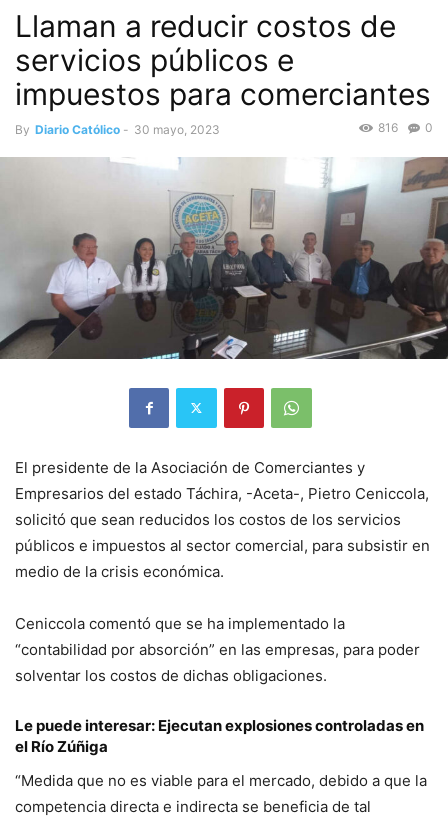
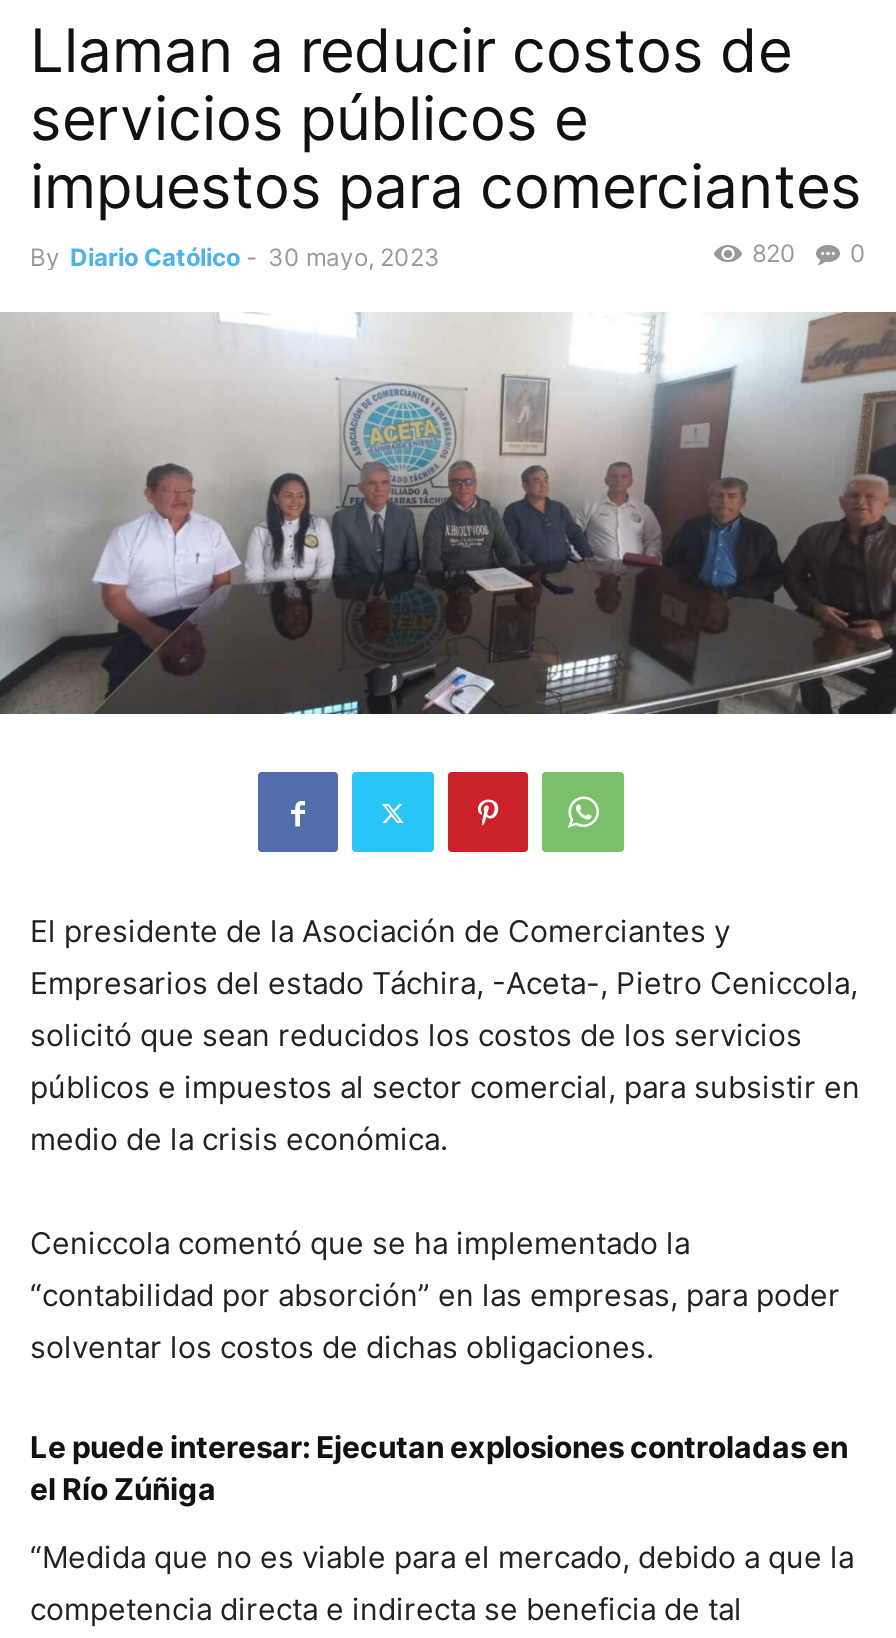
- 816 0
+ 820 0
